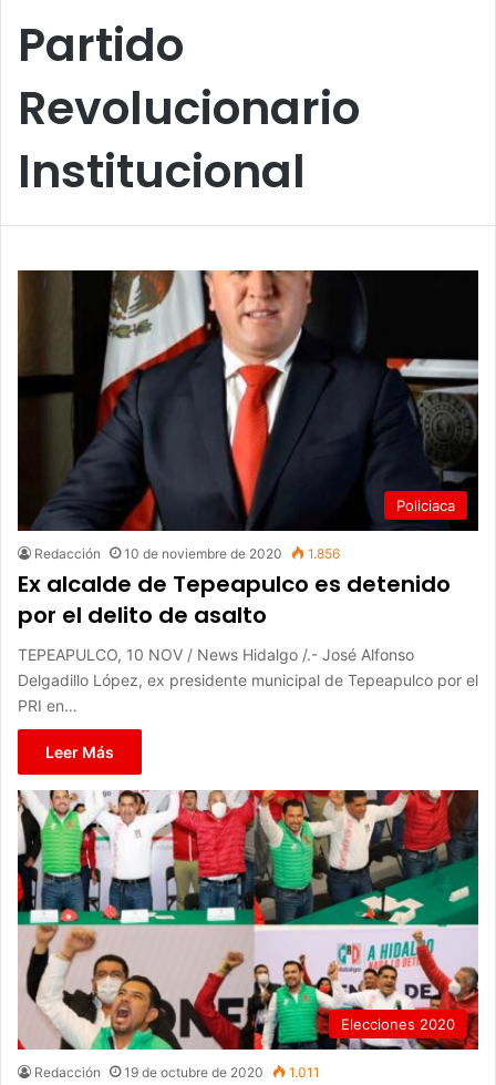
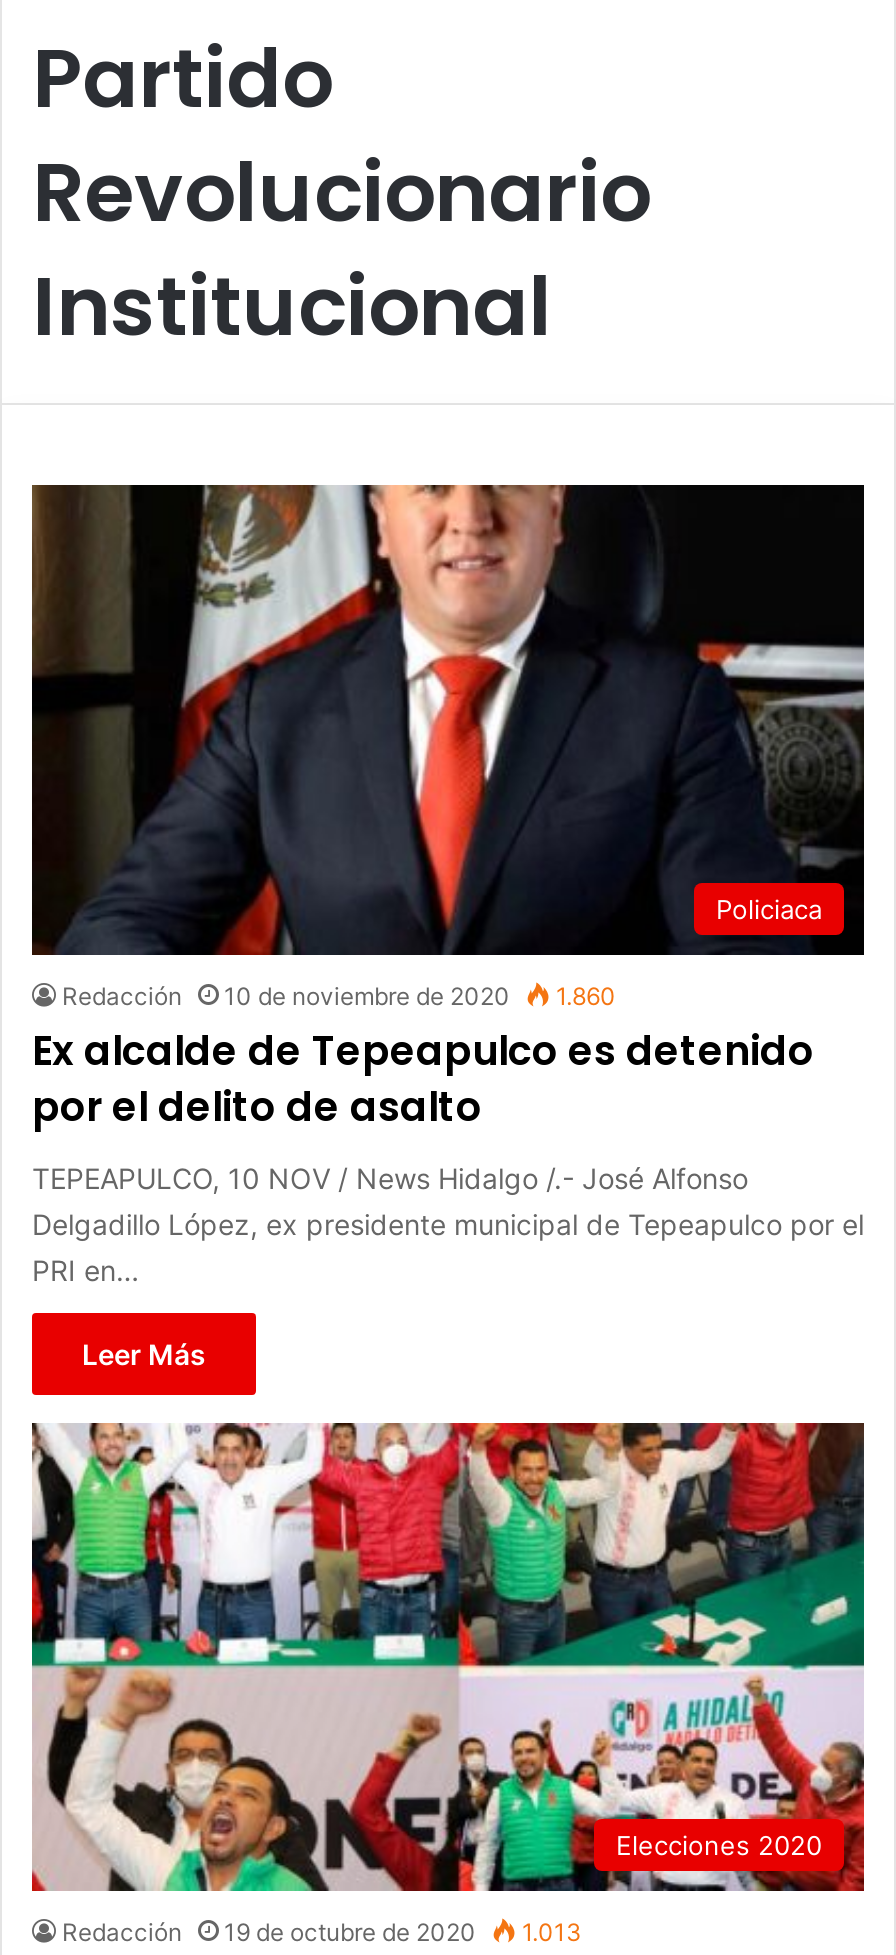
- Redacción 10 de noviembre de 2020 1.856
+ Redacción 10 de noviembre de 2020 1.860

- Redacción 19 de octubre de 2020 1.011
+ Redacción 19 de octubre de 2020 1.013
